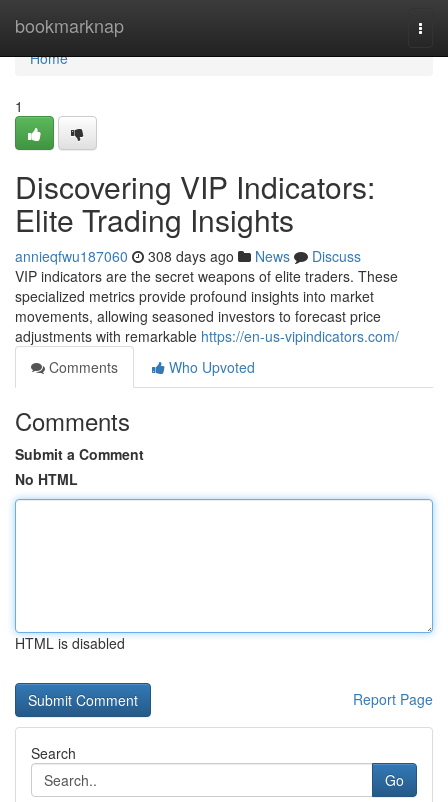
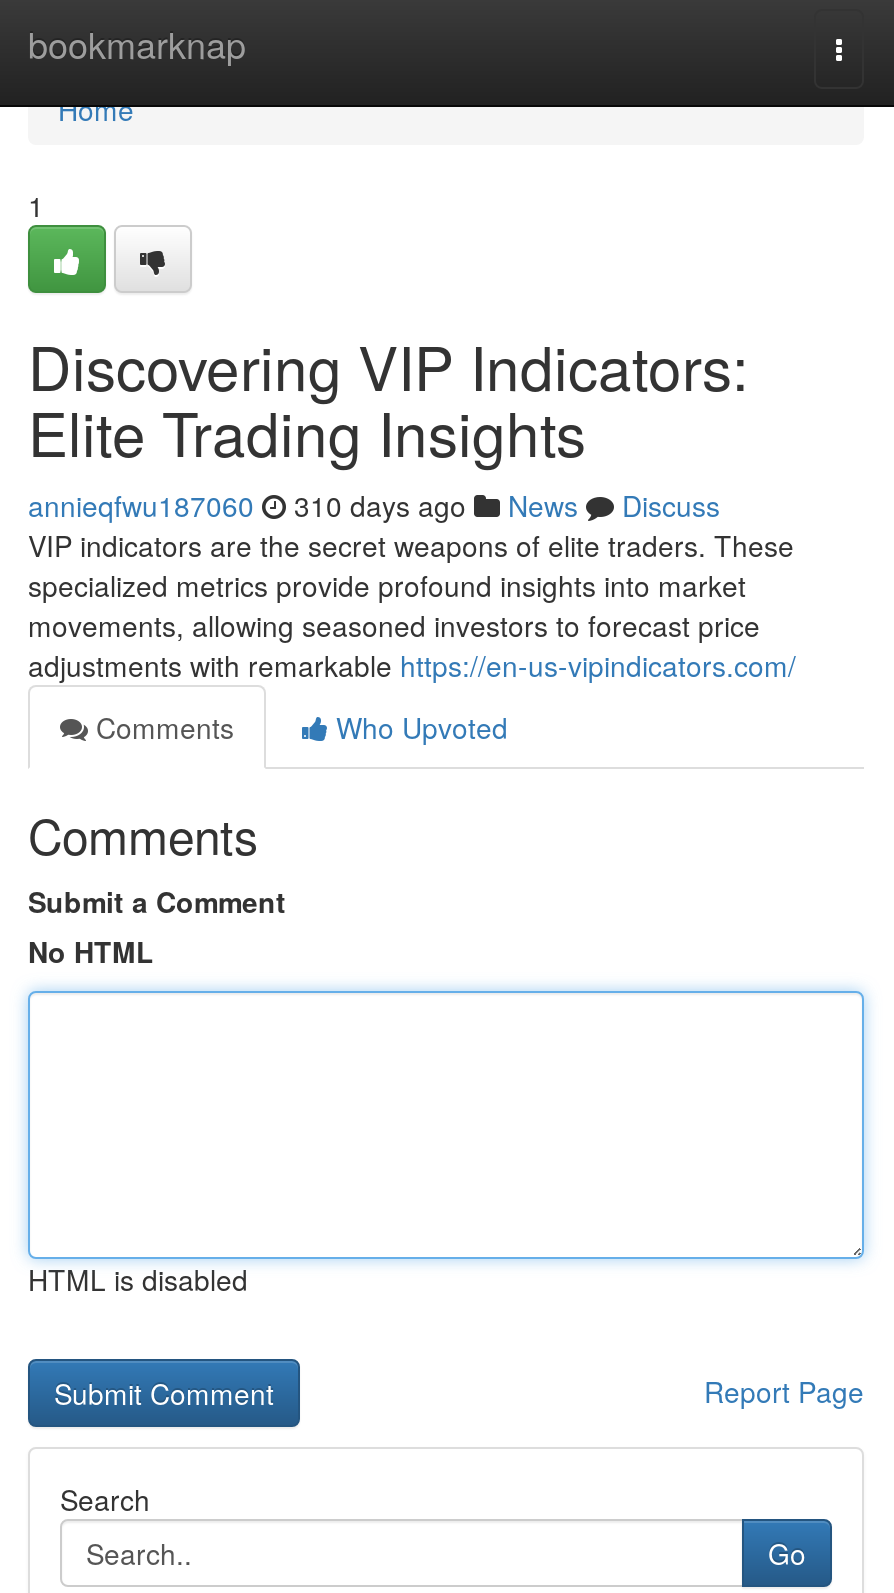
- annieqfwu187060 308 days ago News Discuss
+ annieqfwu187060 310 days ago News Discuss
